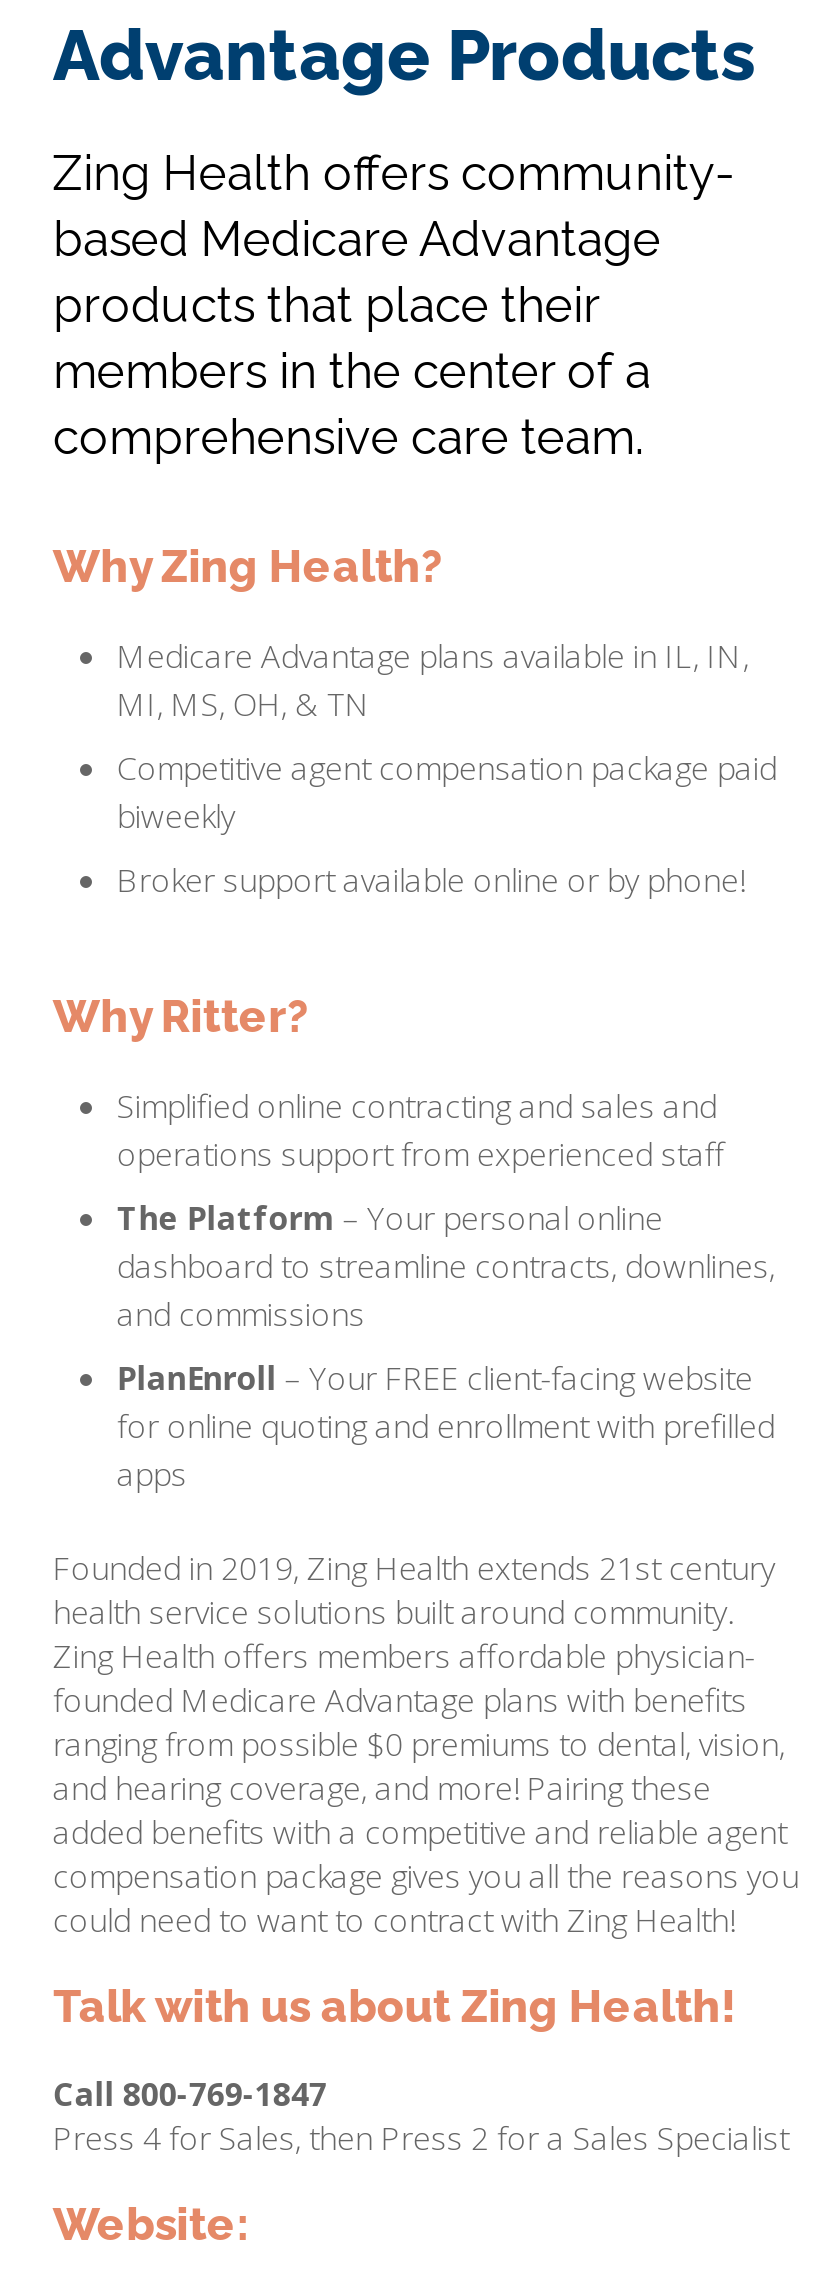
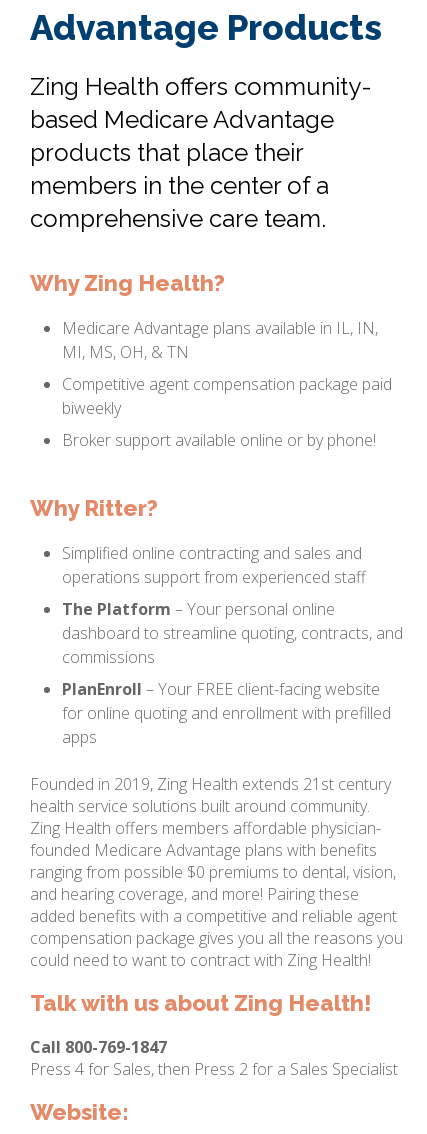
- dashboard to streamline contracts, downlines,
- and commissions
+ dashboard to streamline quoting, contracts, and
+ commissions
